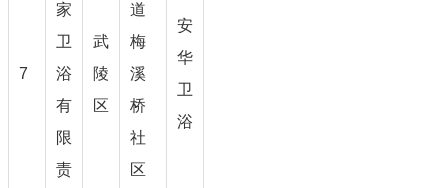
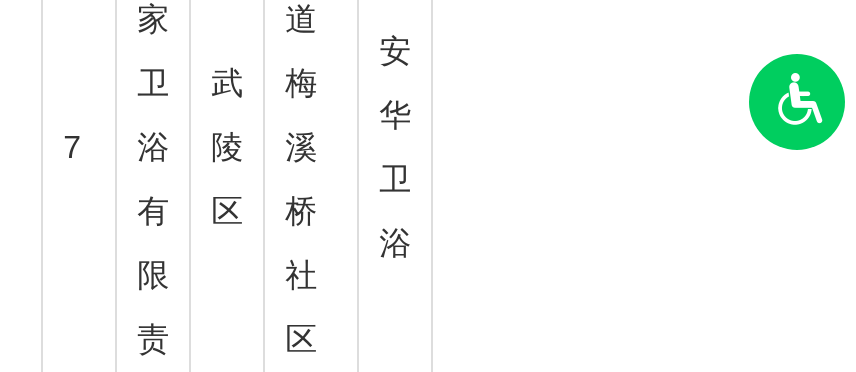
+ [image]
